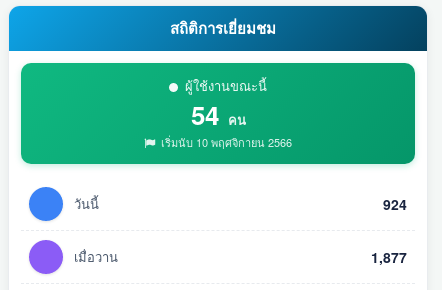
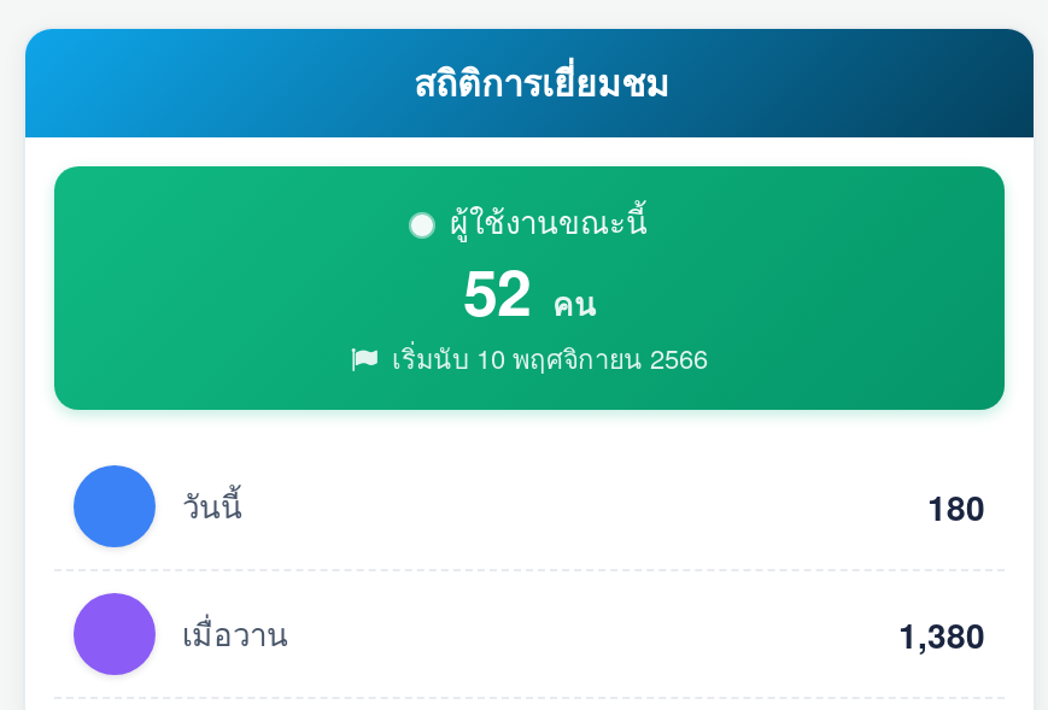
- 54 คน
+ 52 คน

- 924
+ 180

- 1,877
+ 1,380
